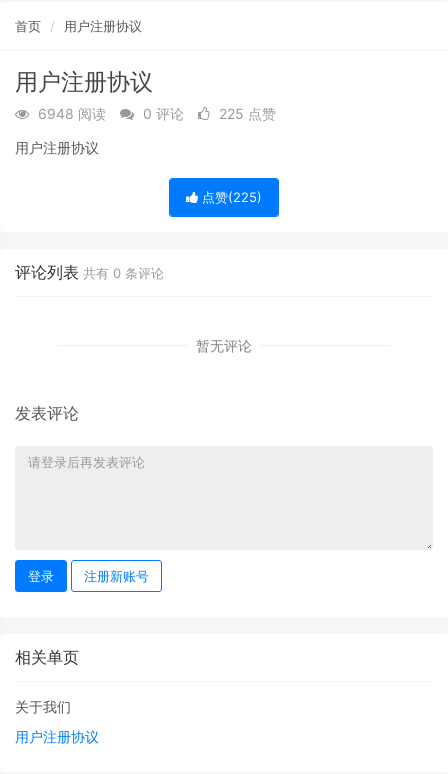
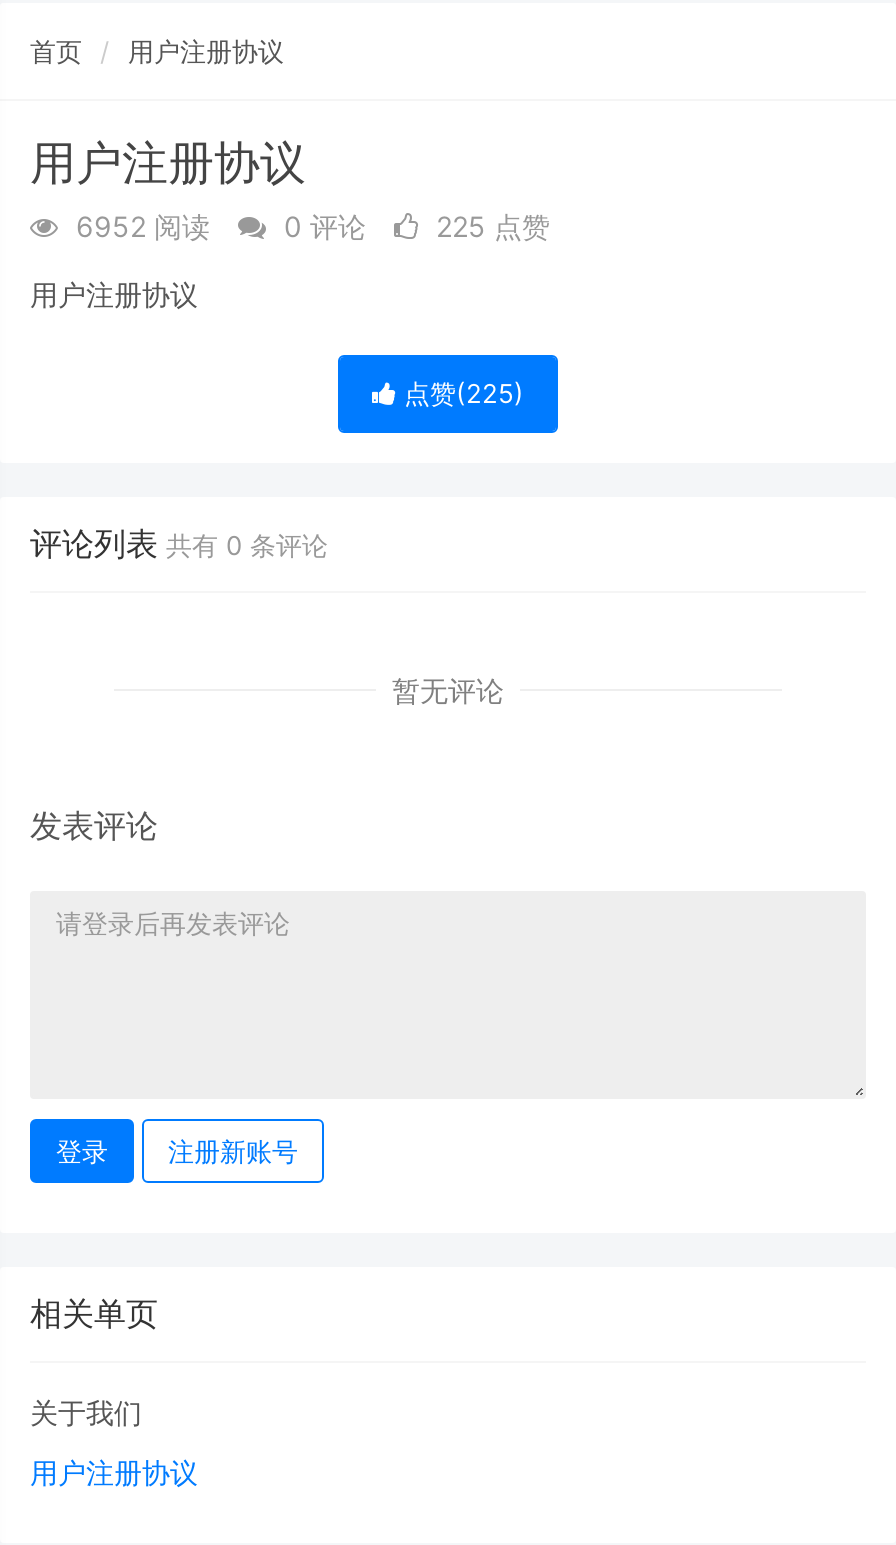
- 6948 阅读 0 评论 225 点赞
+ 6952 阅读 0 评论 225 点赞
